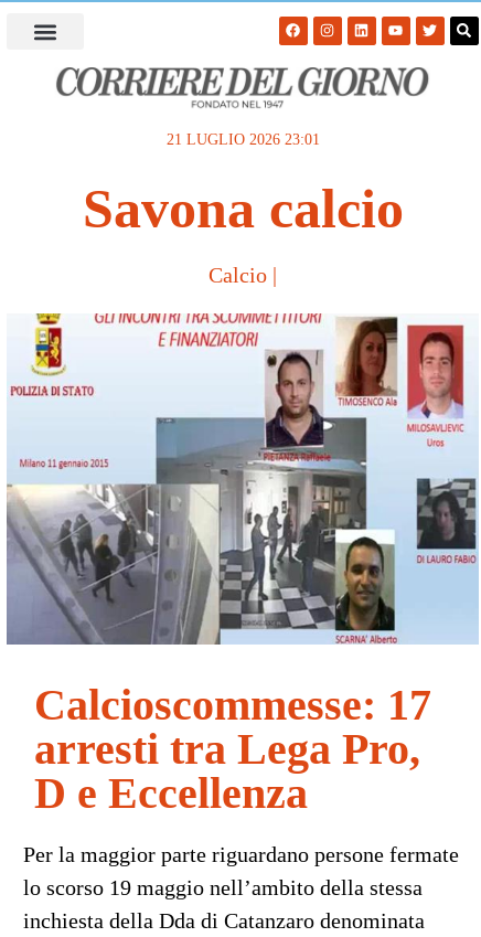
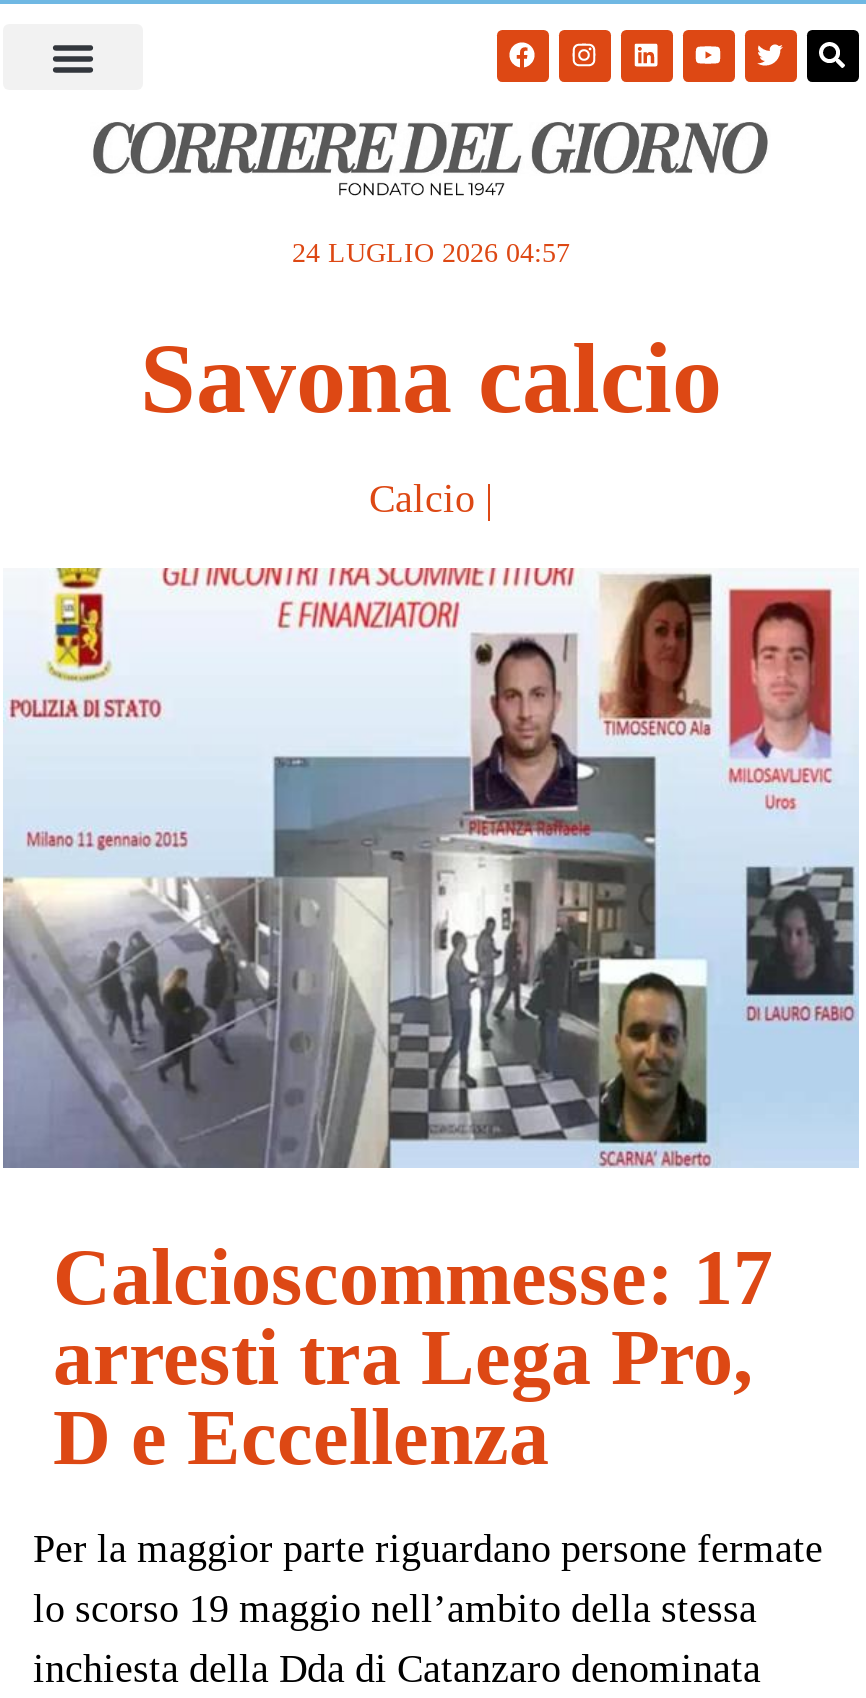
- 21 LUGLIO 2026 23:01
+ 24 LUGLIO 2026 04:57
